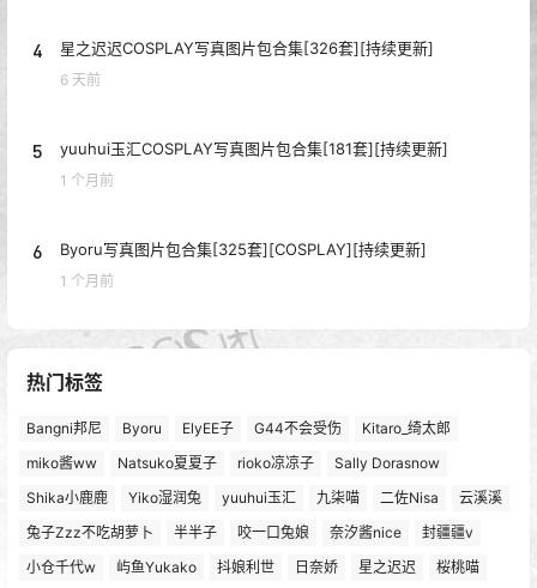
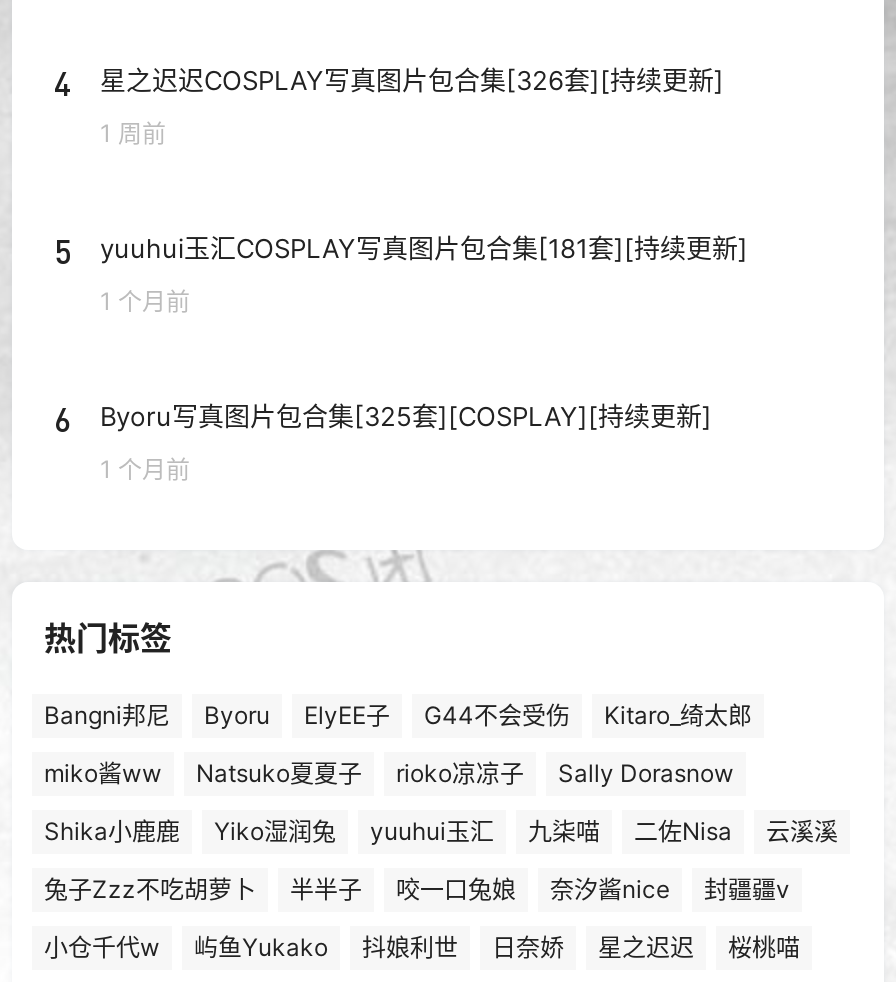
- 6 天前
+ 1 周前
